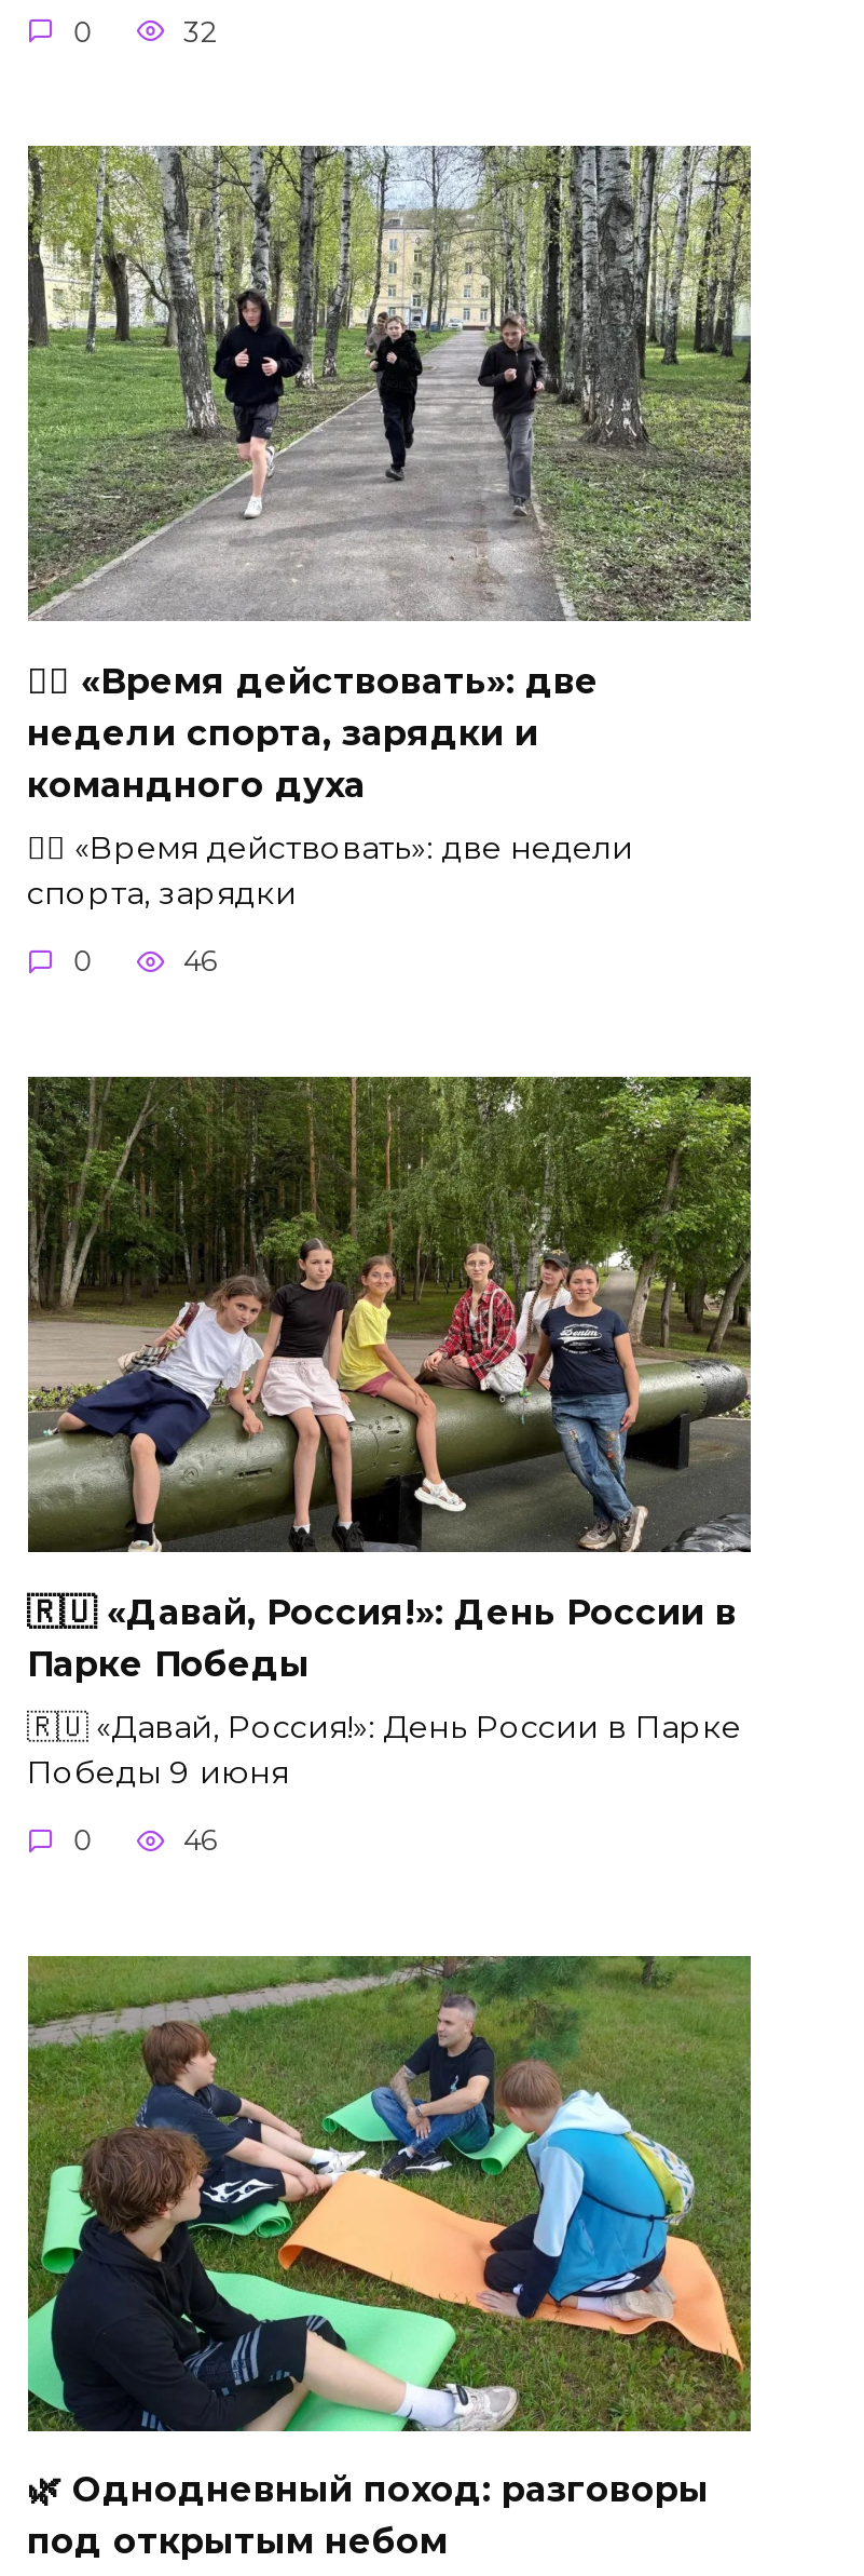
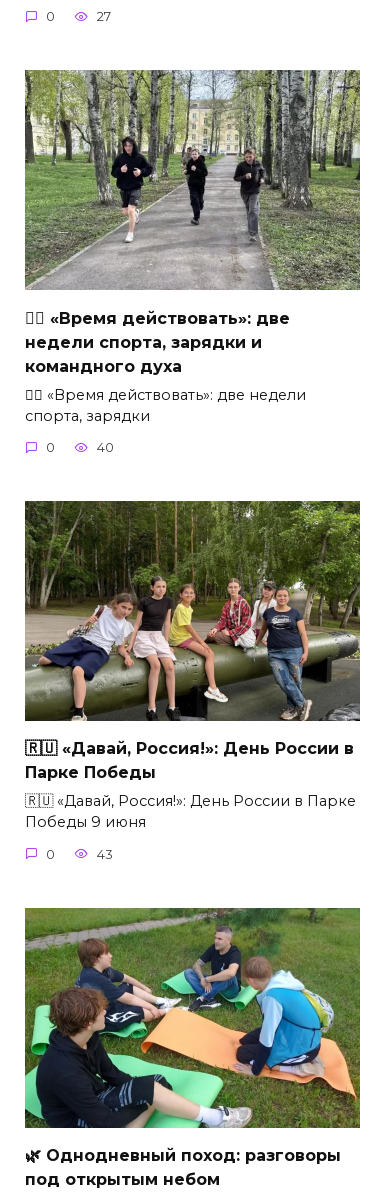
- 32
+ 27

- 46
+ 40

- 46
+ 43
